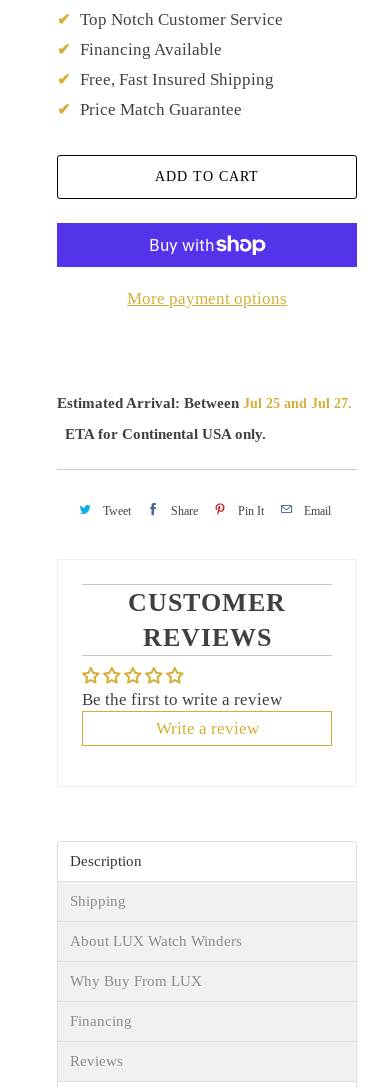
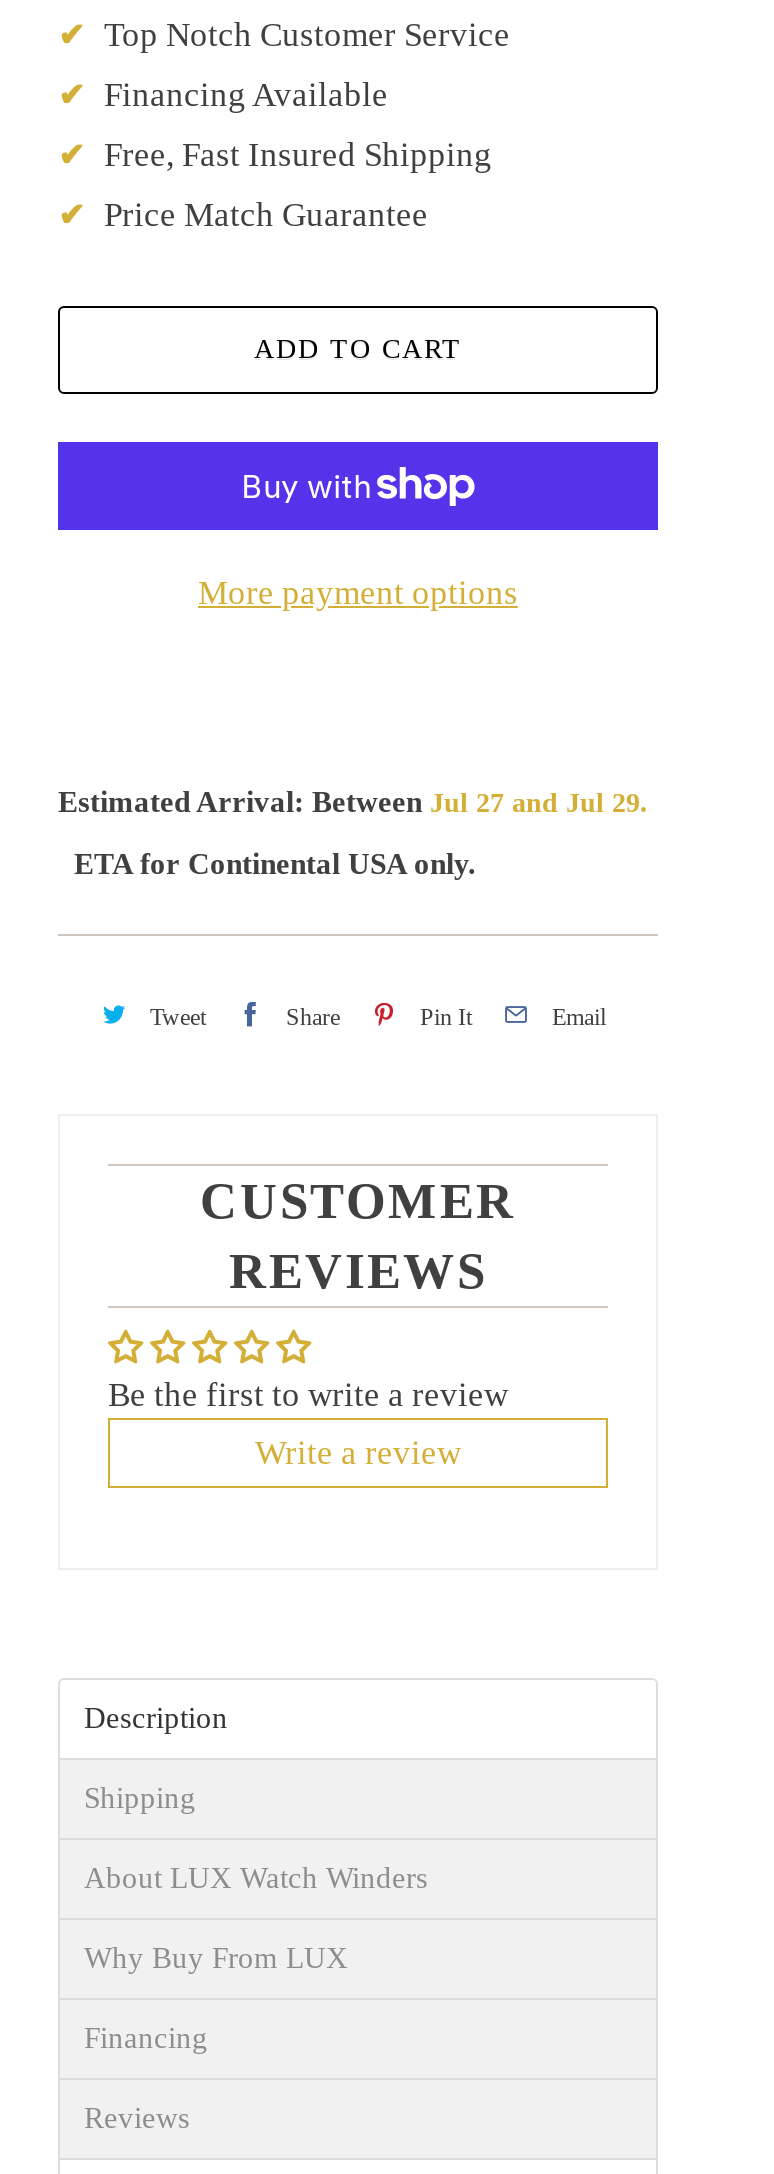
- Estimated Arrival: Between Jul 25 and Jul 27.
+ Estimated Arrival: Between Jul 27 and Jul 29.
